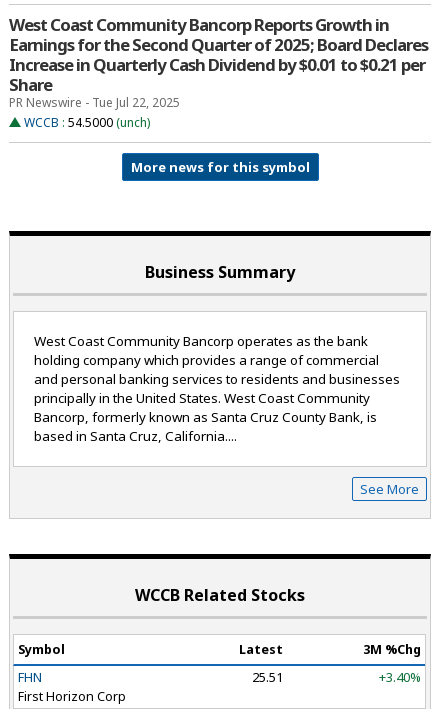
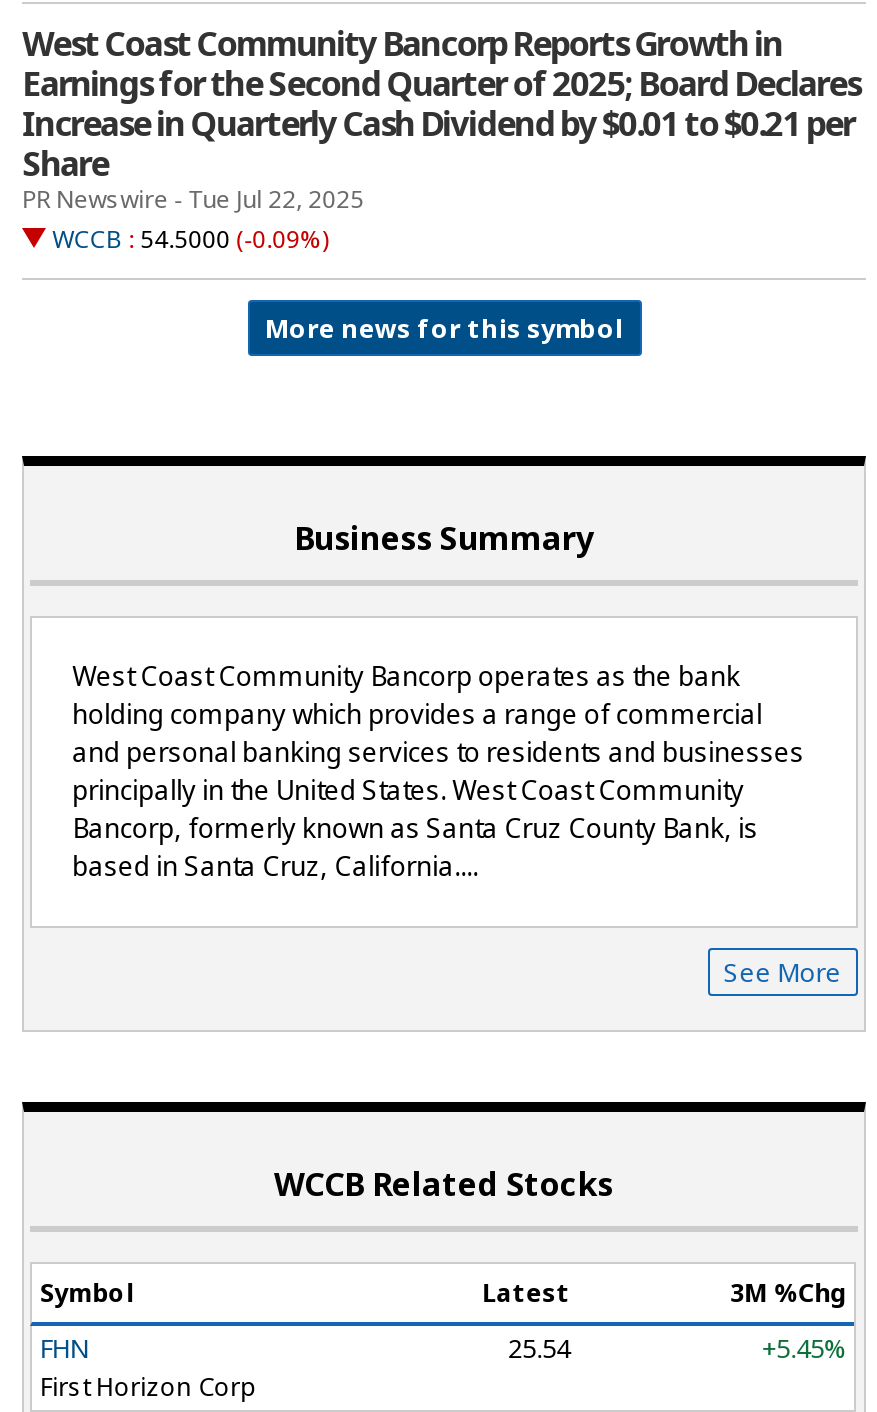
- WCCB : 54.5000 (unch)
+ WCCB : 54.5000 (-0.09%)

- 25.51
+ 25.54

- +3.40%
+ +5.45%
